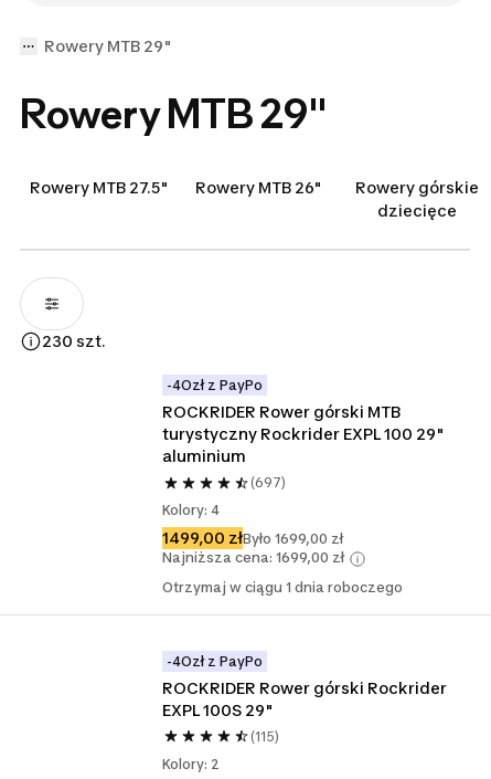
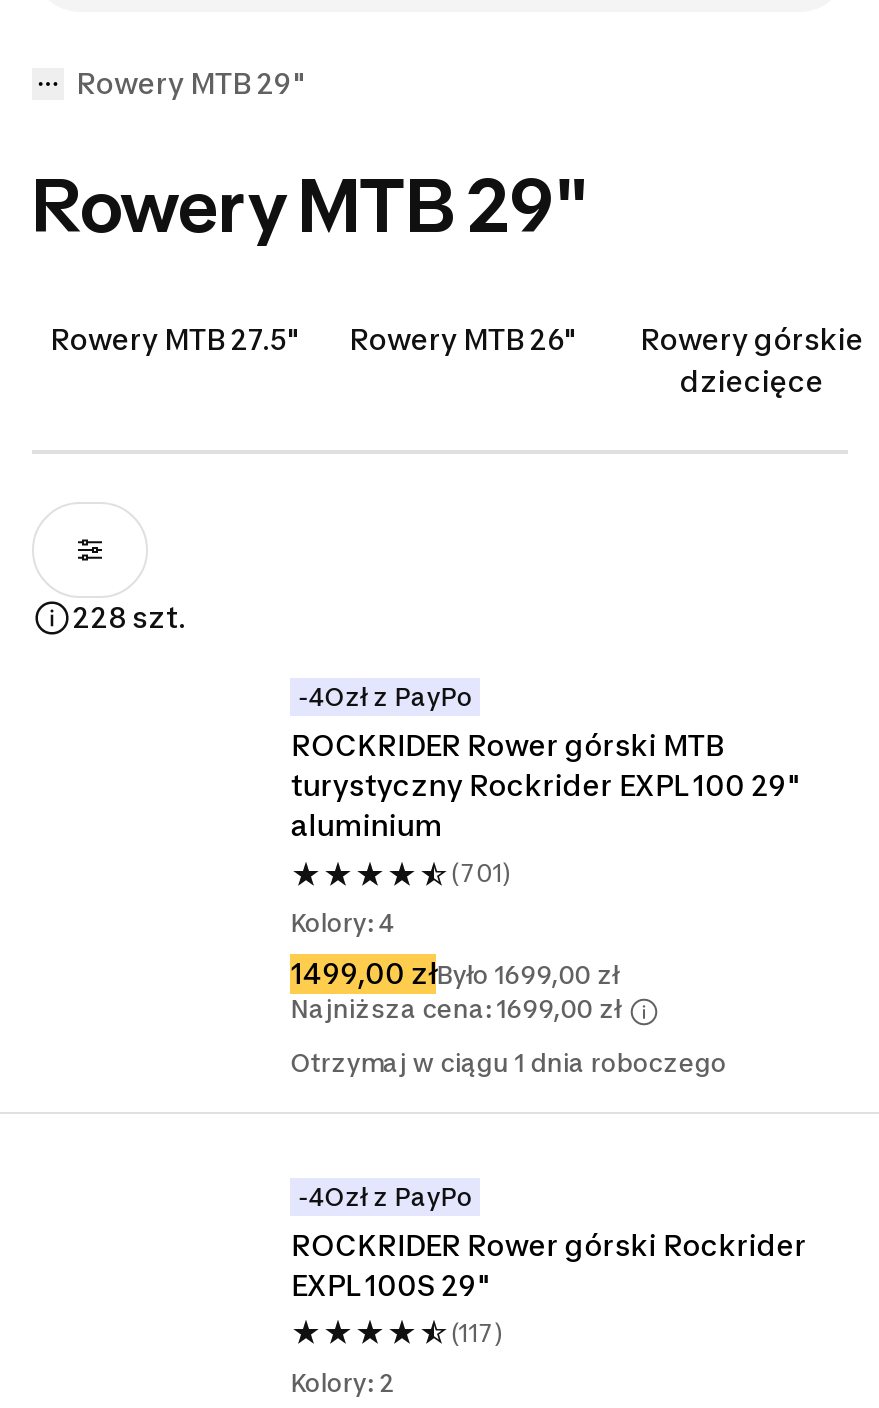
- 230 szt.
+ 228 szt.

- (697)
+ (701)

- (115)
+ (117)
